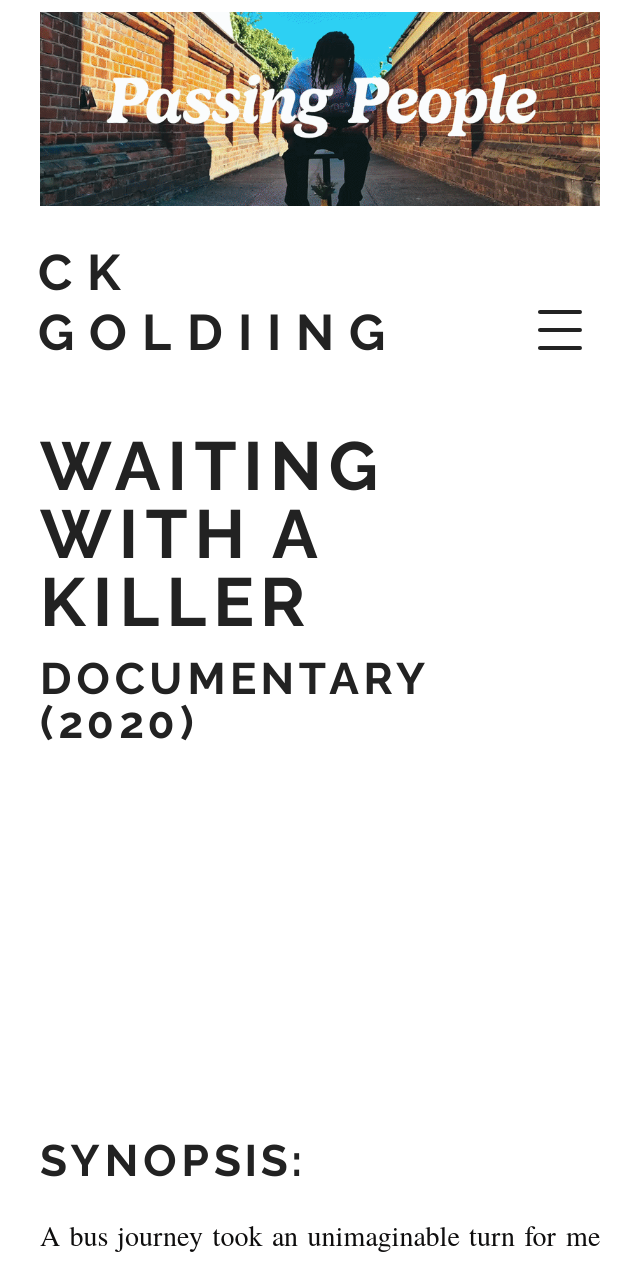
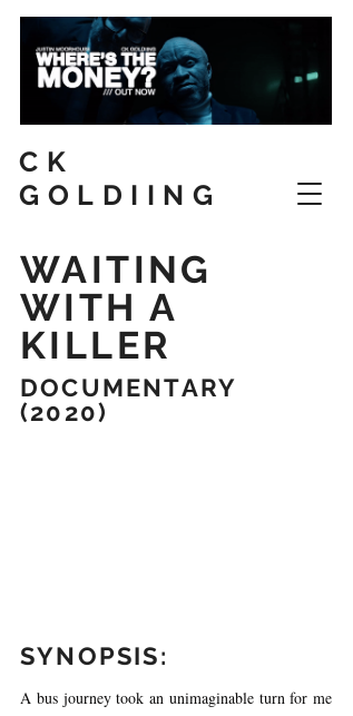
- [image]
+ [image]
